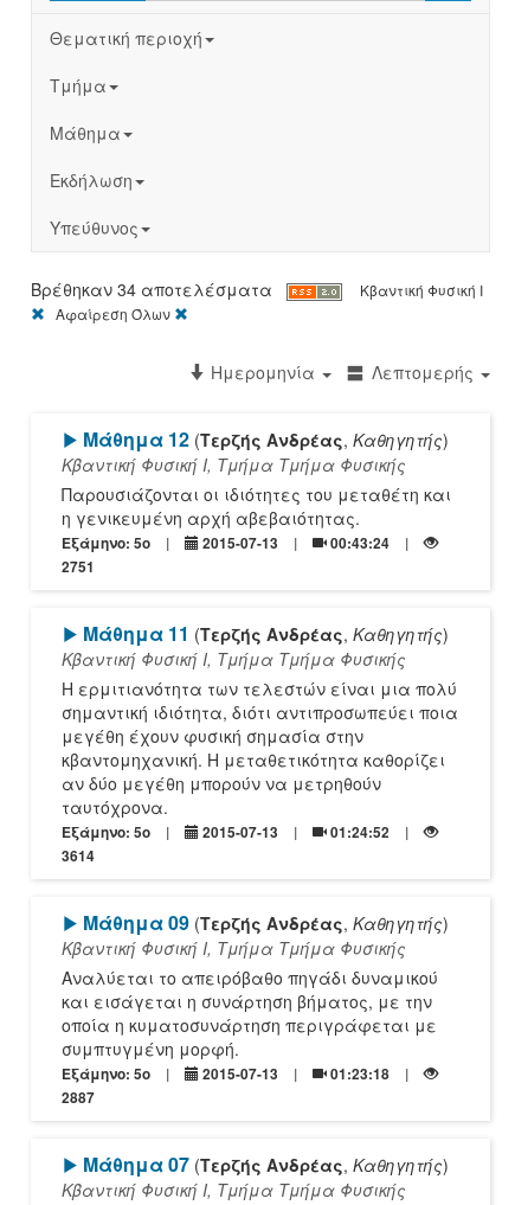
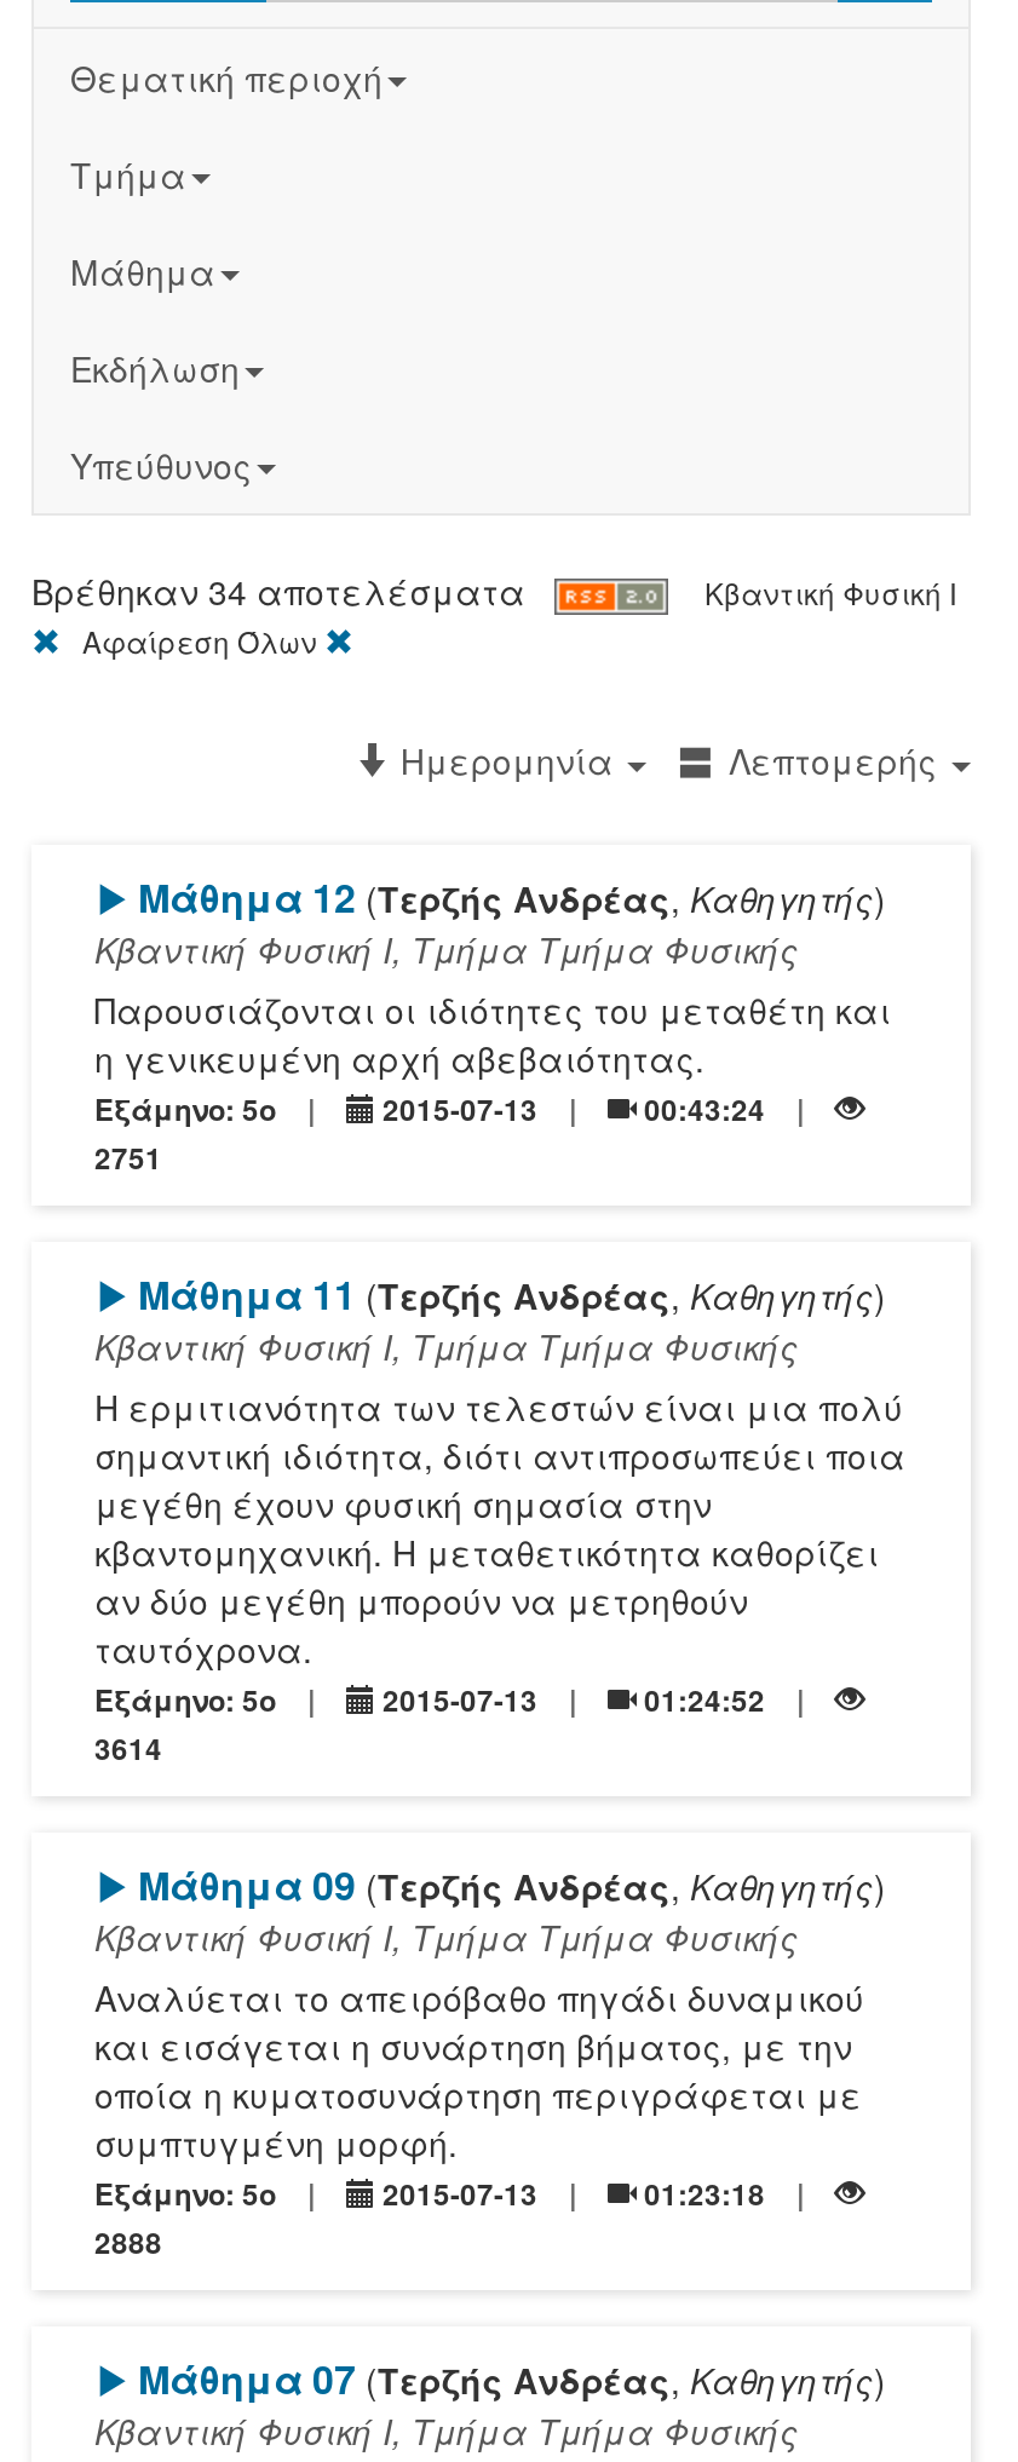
- 2887
+ 2888
